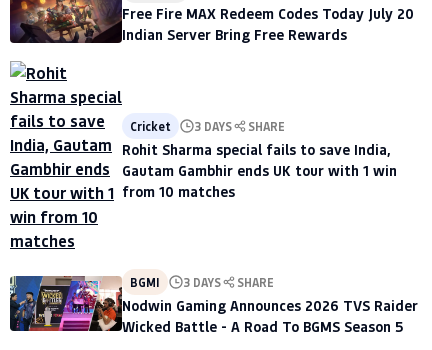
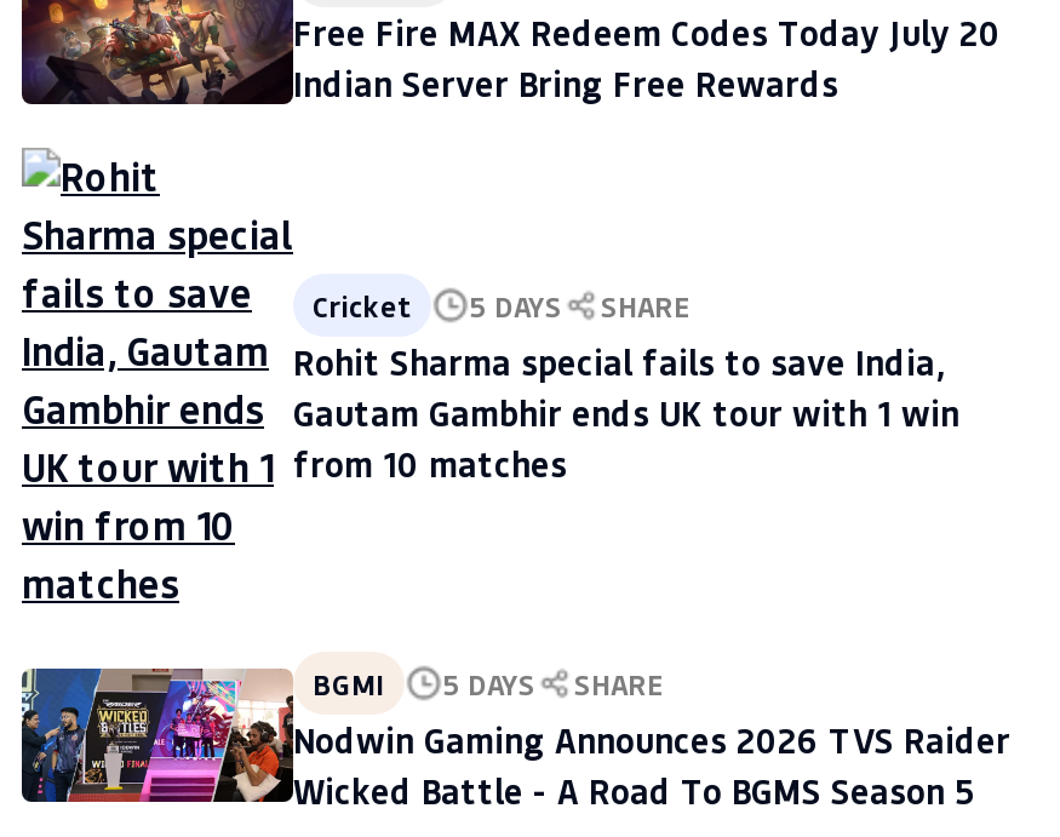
- Cricket 3 DAYS SHARE
+ Cricket 5 DAYS SHARE

- BGMI 3 DAYS SHARE
+ BGMI 5 DAYS SHARE
